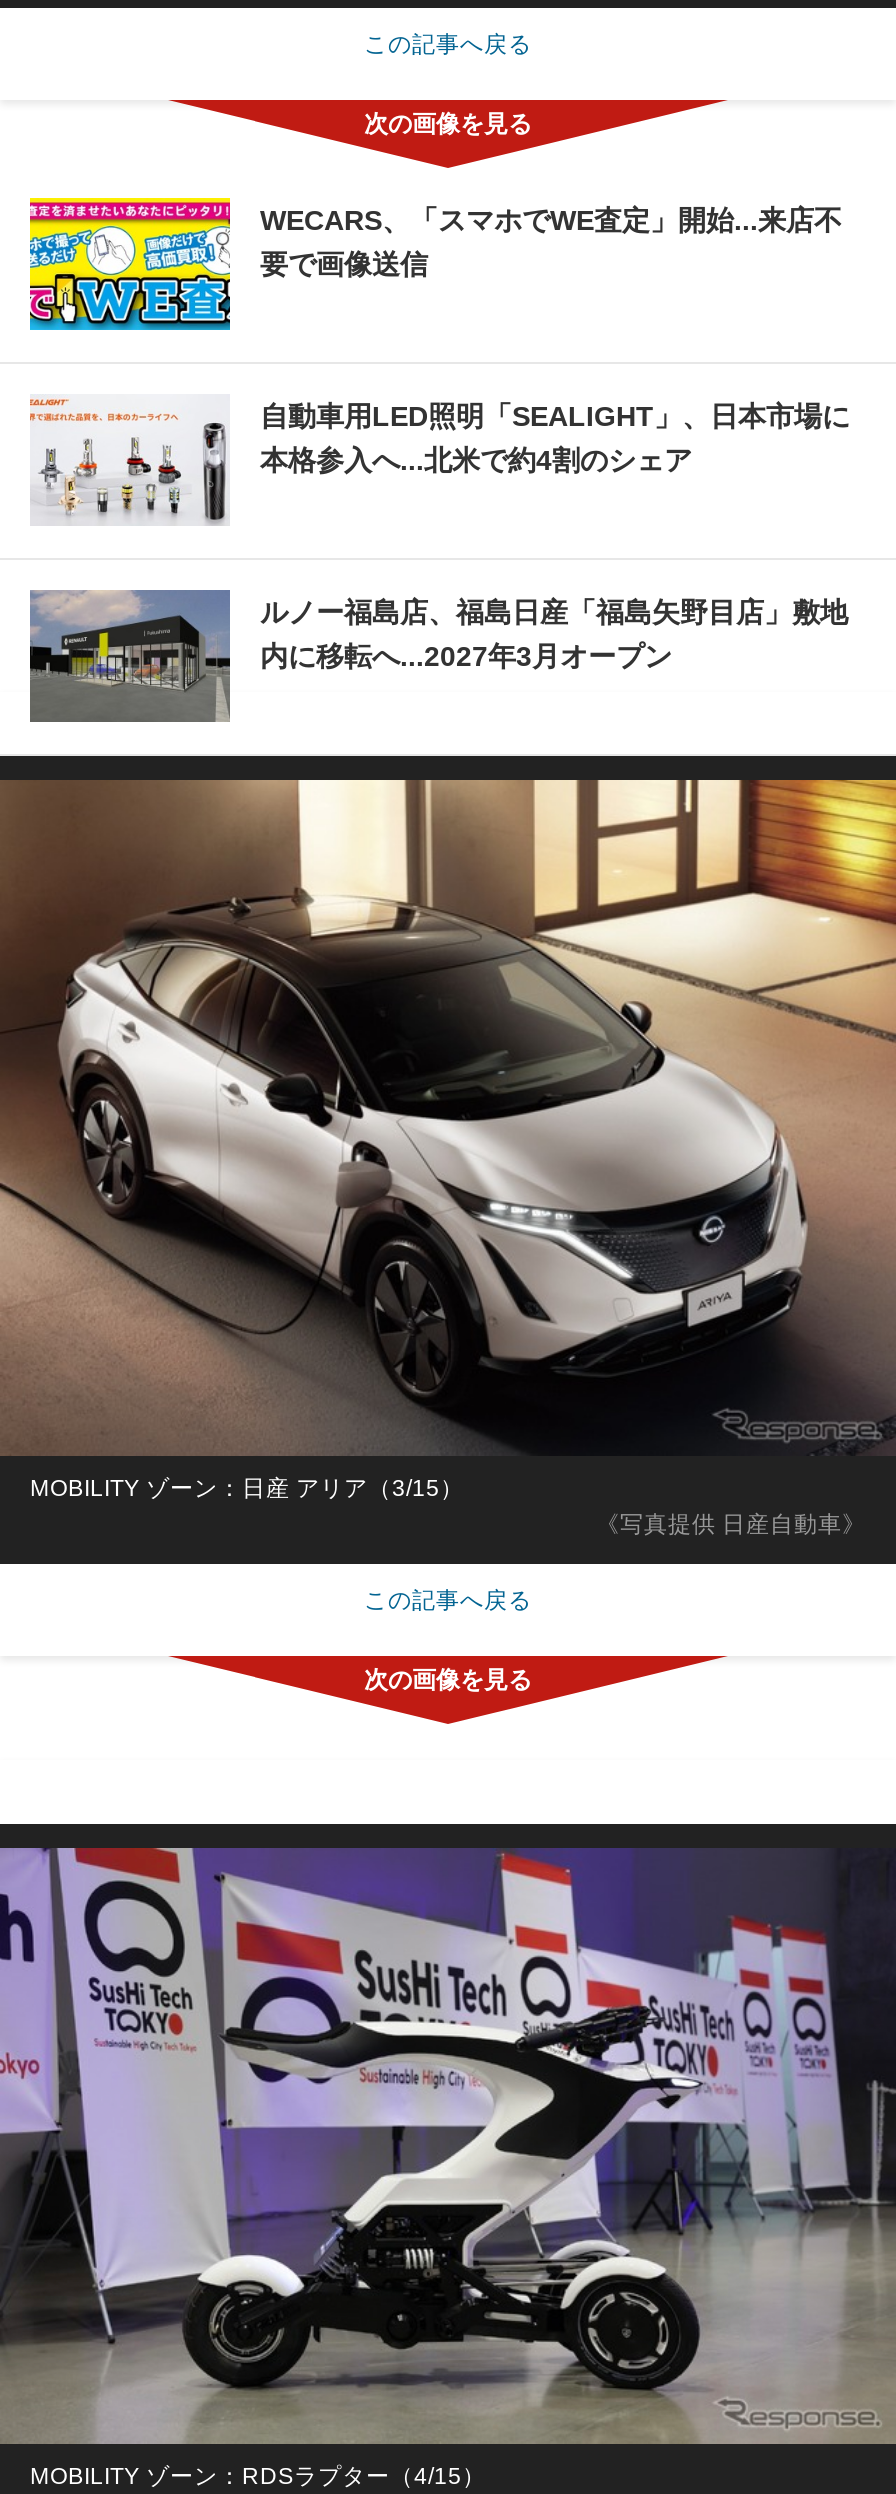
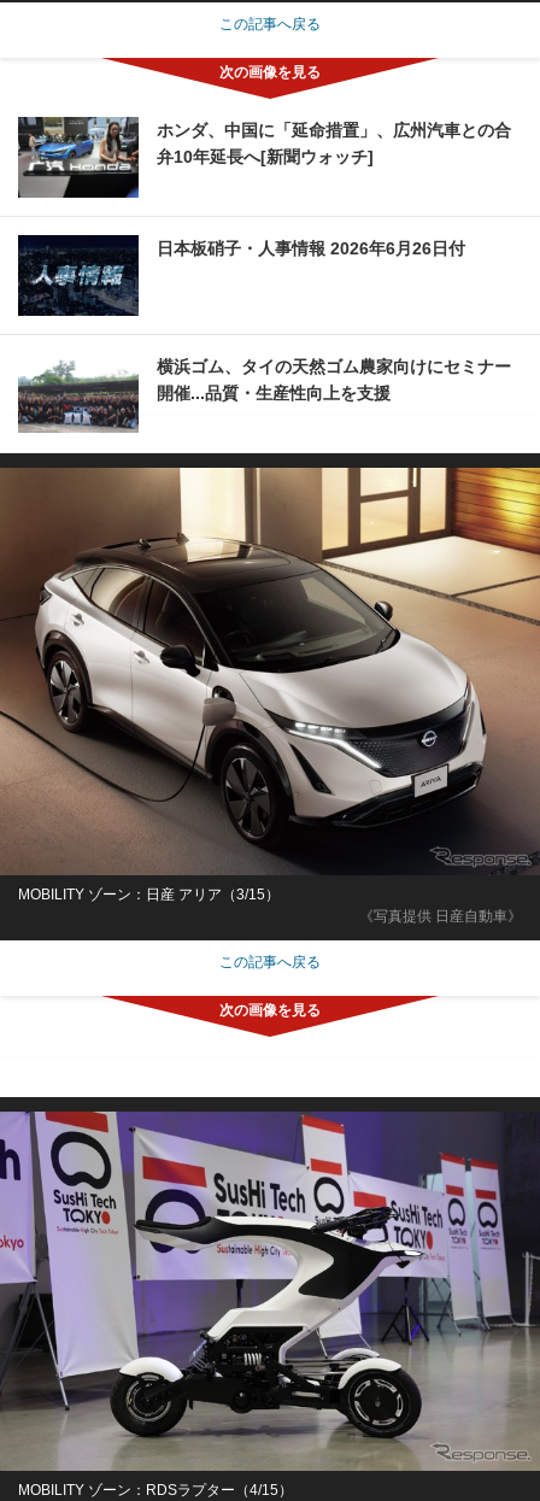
- [image]
- WECARS、「スマホでWE査定」開始...来店不
- 要で画像送信
+ [image]
+ ホンダ、中国に「延命措置」、広州汽車との合
+ 弁10年延長へ[新聞ウォッチ]

- [image]
- 自動車用LED照明「SEALIGHT」、日本市場に
- 本格参入へ...北米で約4割のシェア
+ [image]
+ 日本板硝子・人事情報 2026年6月26日付

- [image]
- ルノー福島店、福島日産「福島矢野目店」敷地
- 内に移転へ...2027年3月オープン
+ [image]
+ 横浜ゴム、タイの天然ゴム農家向けにセミナー
+ 開催...品質・生産性向上を支援
